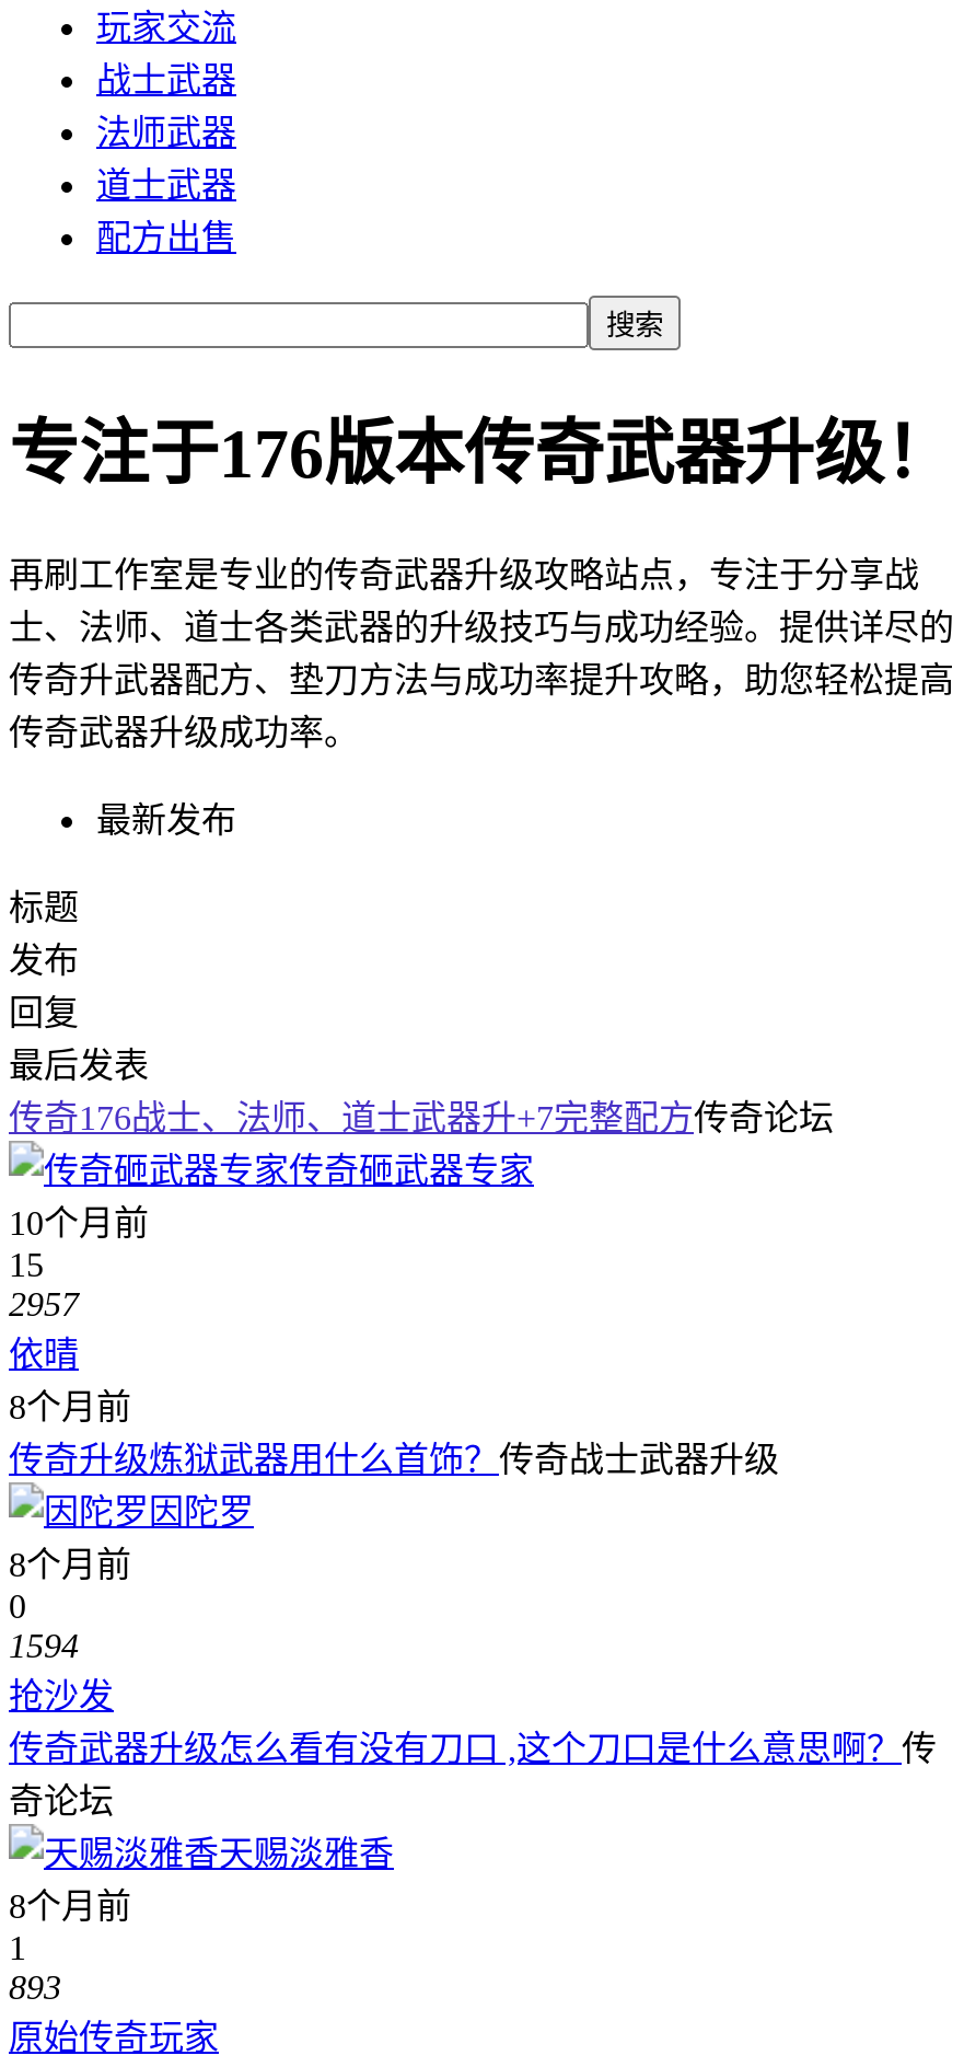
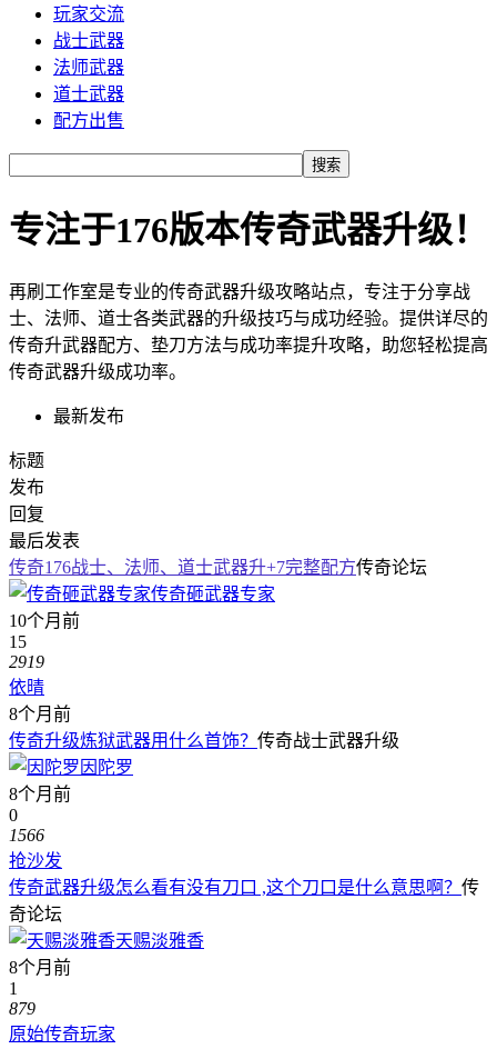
- 2957
+ 2919

- 1594
+ 1566

- 893
+ 879
